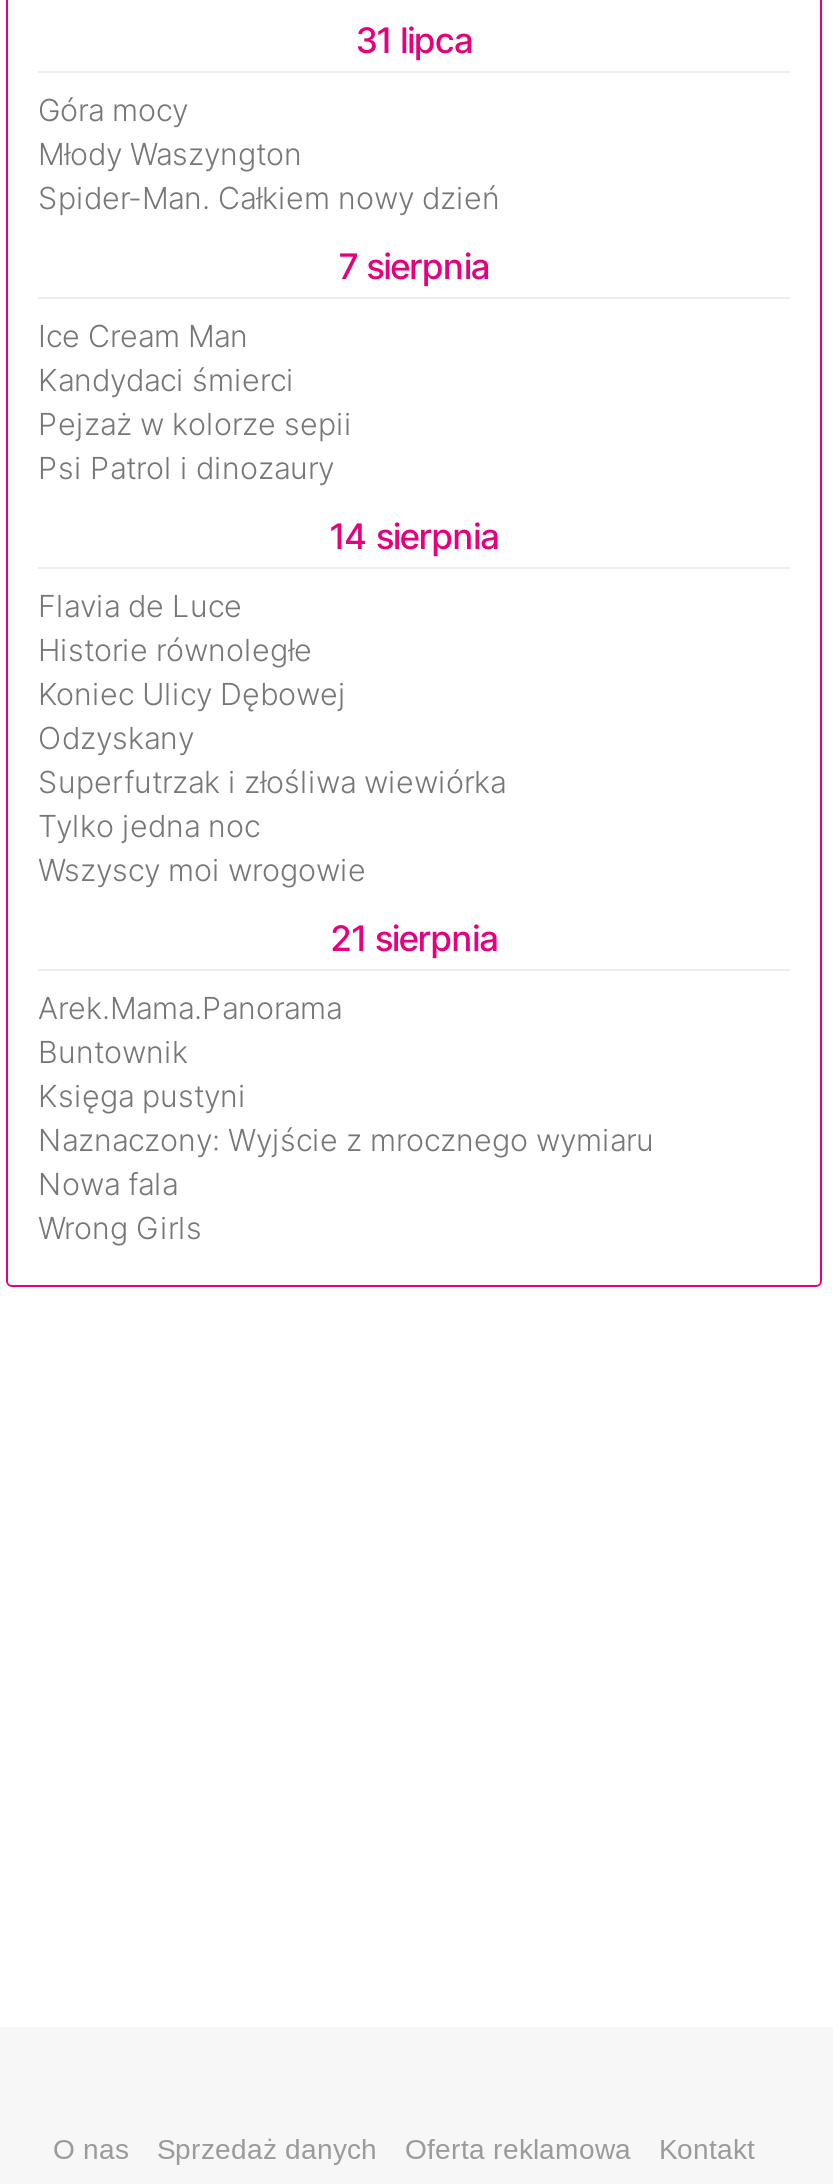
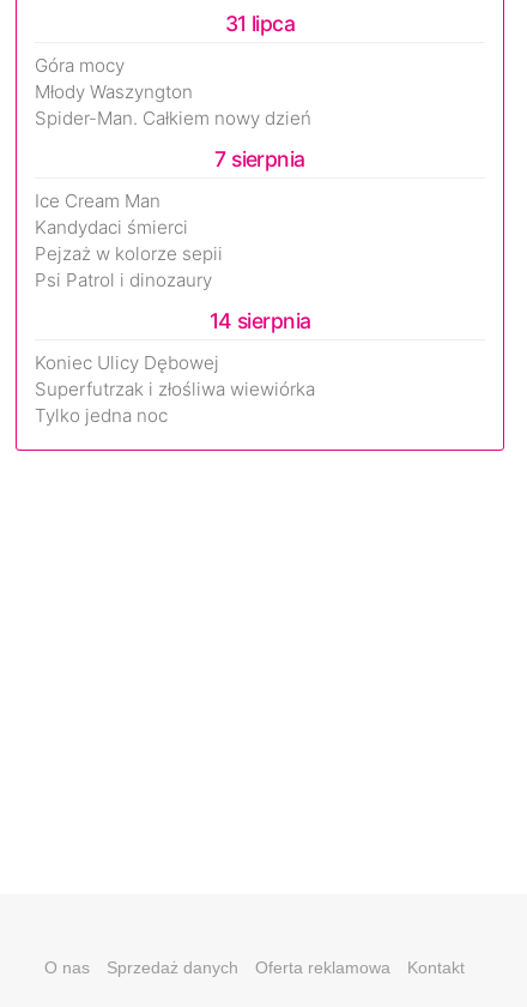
- Flavia de Luce
- Historie równoległe

- Odzyskany

- Wszyscy moi wrogowie
- 21 sierpnia
- Arek.Mama.Panorama
- Buntownik
- Księga pustyni
- Naznaczony: Wyjście z mrocznego wymiaru
- Nowa fala
- Wrong Girls
